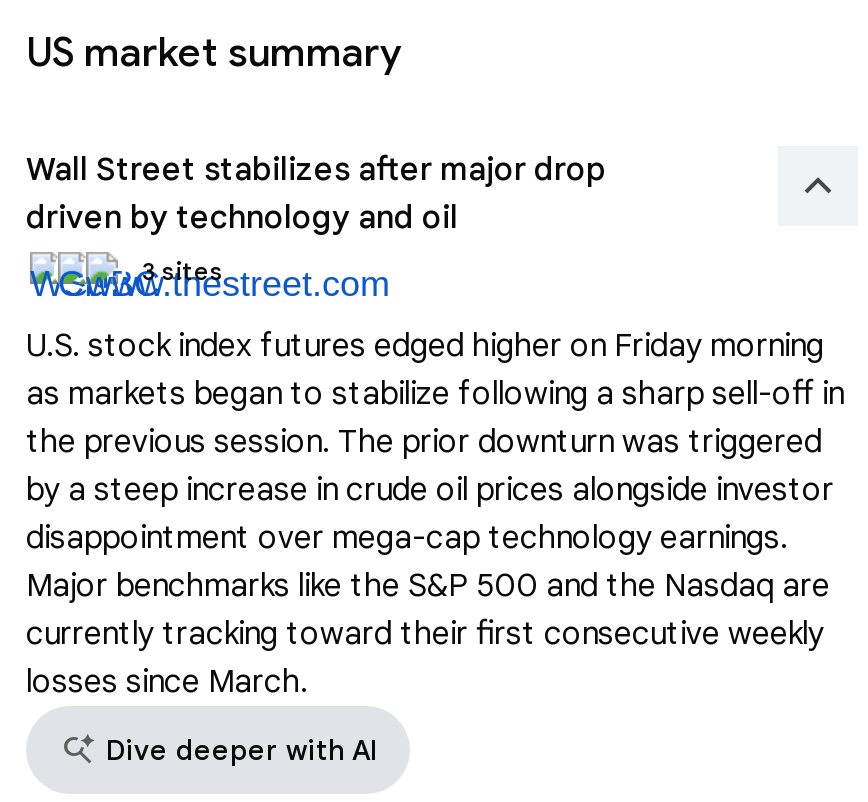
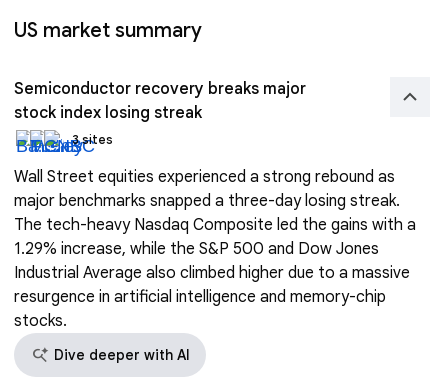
- Wall Street stabilizes after major drop
- driven by technology and oil
+ Semiconductor recovery breaks major
+ stock index losing streak

- U.S. stock index futures edged higher on Friday morning
- as markets began to stabilize following a sharp sell-off in
- the previous session. The prior downturn was triggered
- by a steep increase in crude oil prices alongside investor
- disappointment over mega-cap technology earnings.
- Major benchmarks like the S&P 500 and the Nasdaq are
- currently tracking toward their first consecutive weekly
- losses since March.
+ Wall Street equities experienced a strong rebound as
+ major benchmarks snapped a three-day losing streak.
+ The tech-heavy Nasdaq Composite led the gains with a
+ 1.29% increase, while the S&P 500 and Dow Jones
+ Industrial Average also climbed higher due to a massive
+ resurgence in artificial intelligence and memory-chip
+ stocks.
